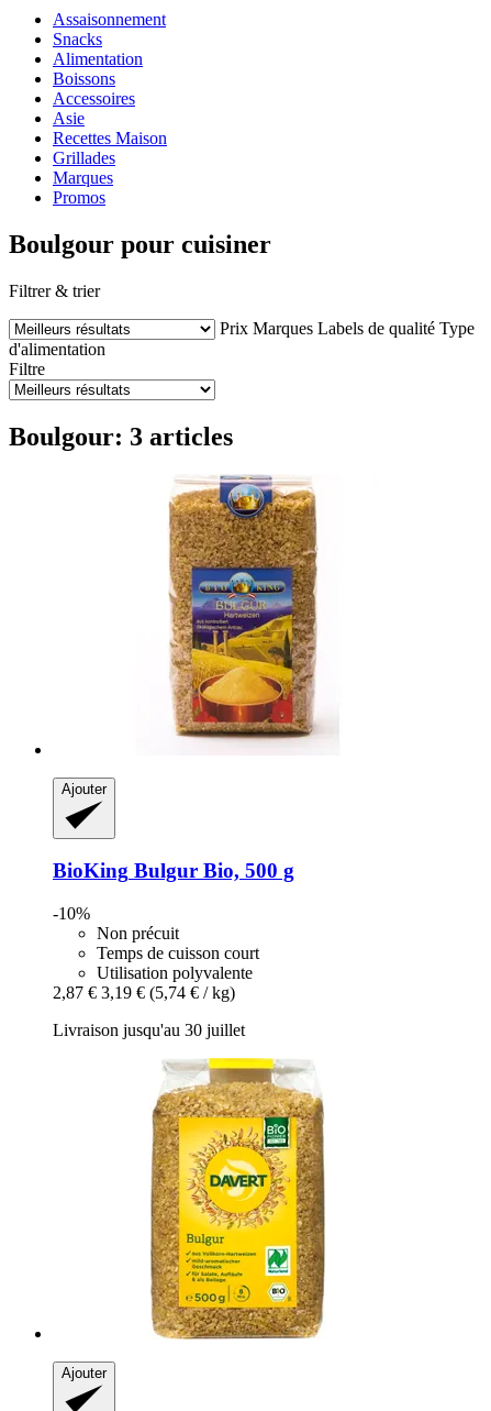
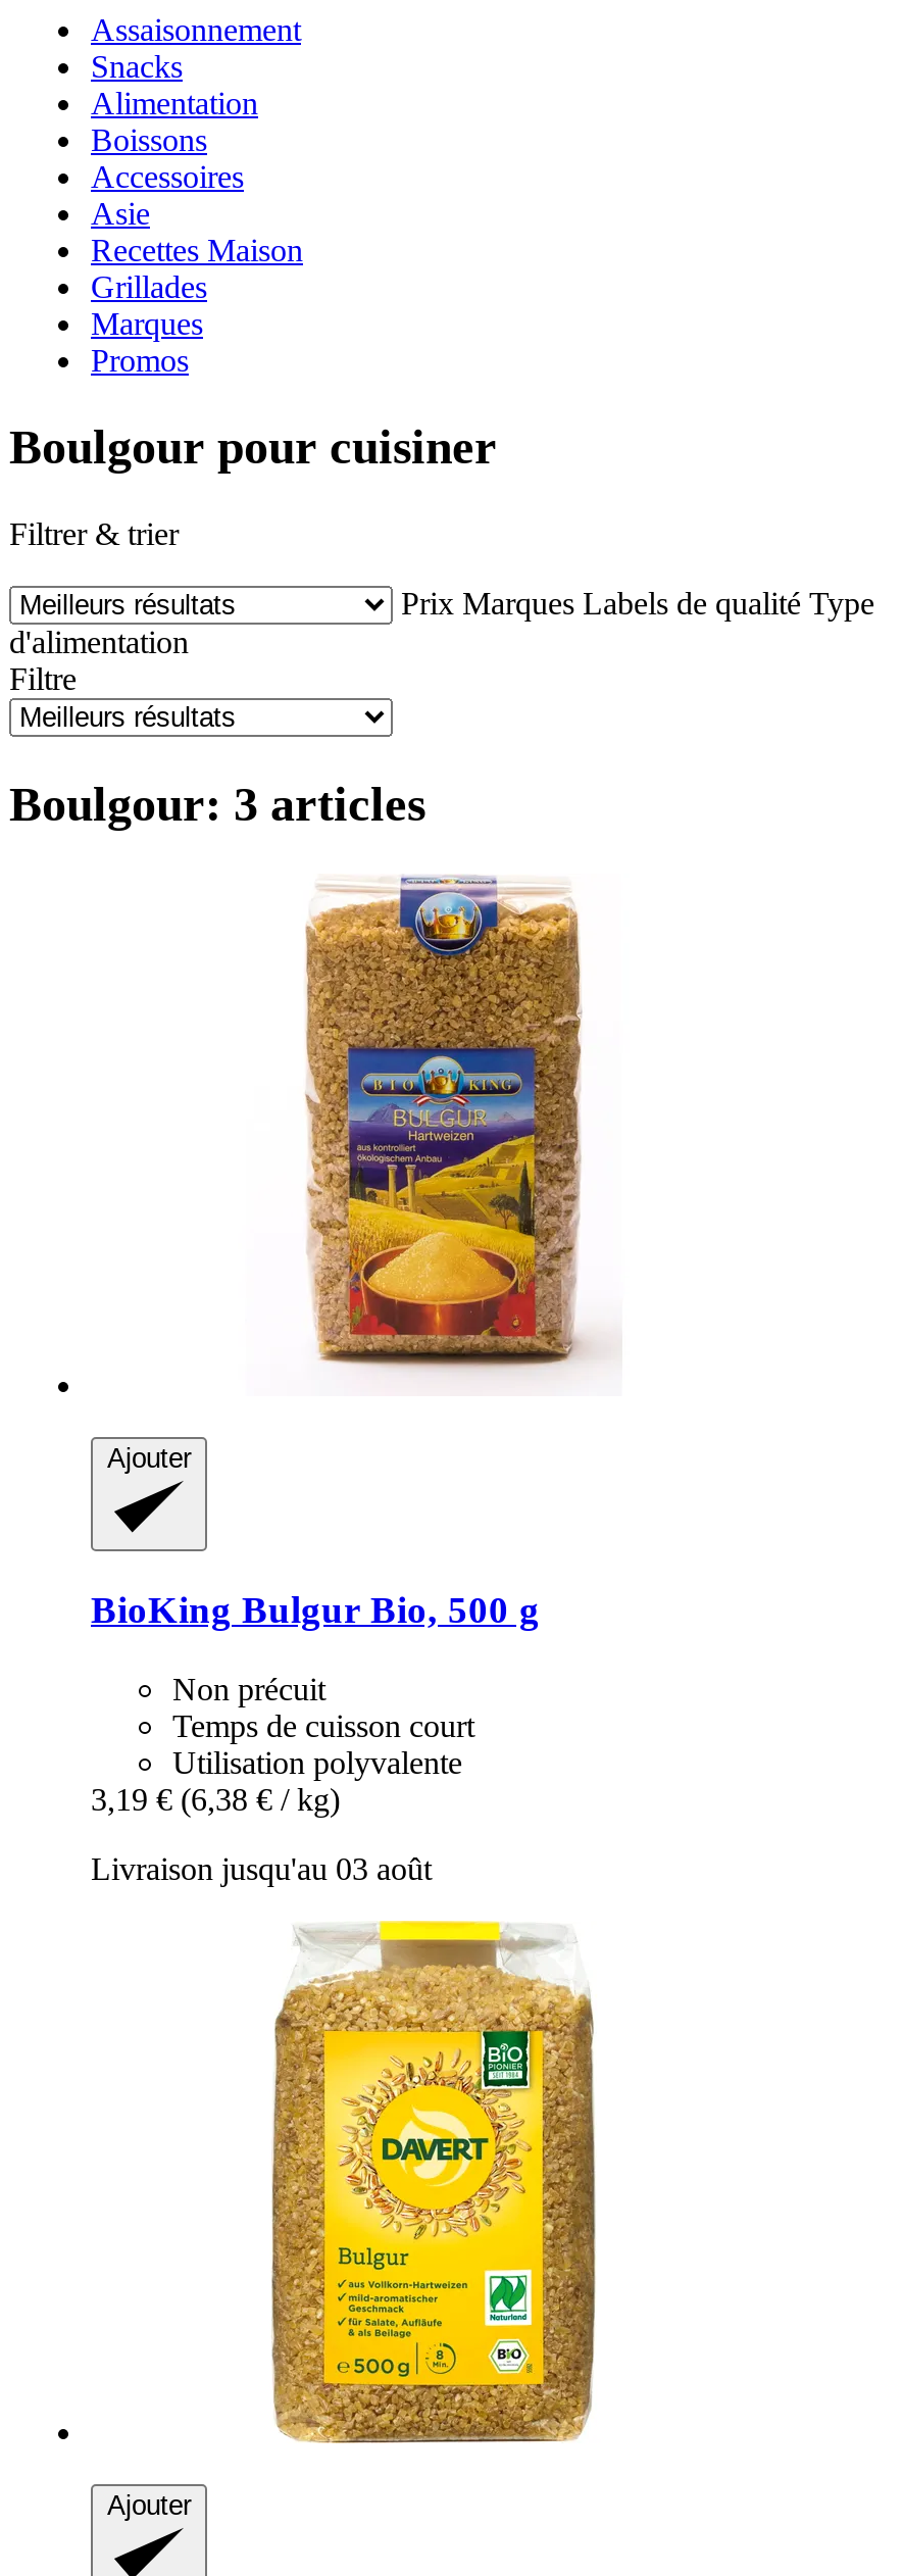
- -10%

- 2,87 € 3,19 € (5,74 € / kg)
+ 3,19 € (6,38 € / kg)

- Livraison jusqu'au 30 juillet
+ Livraison jusqu'au 03 août
